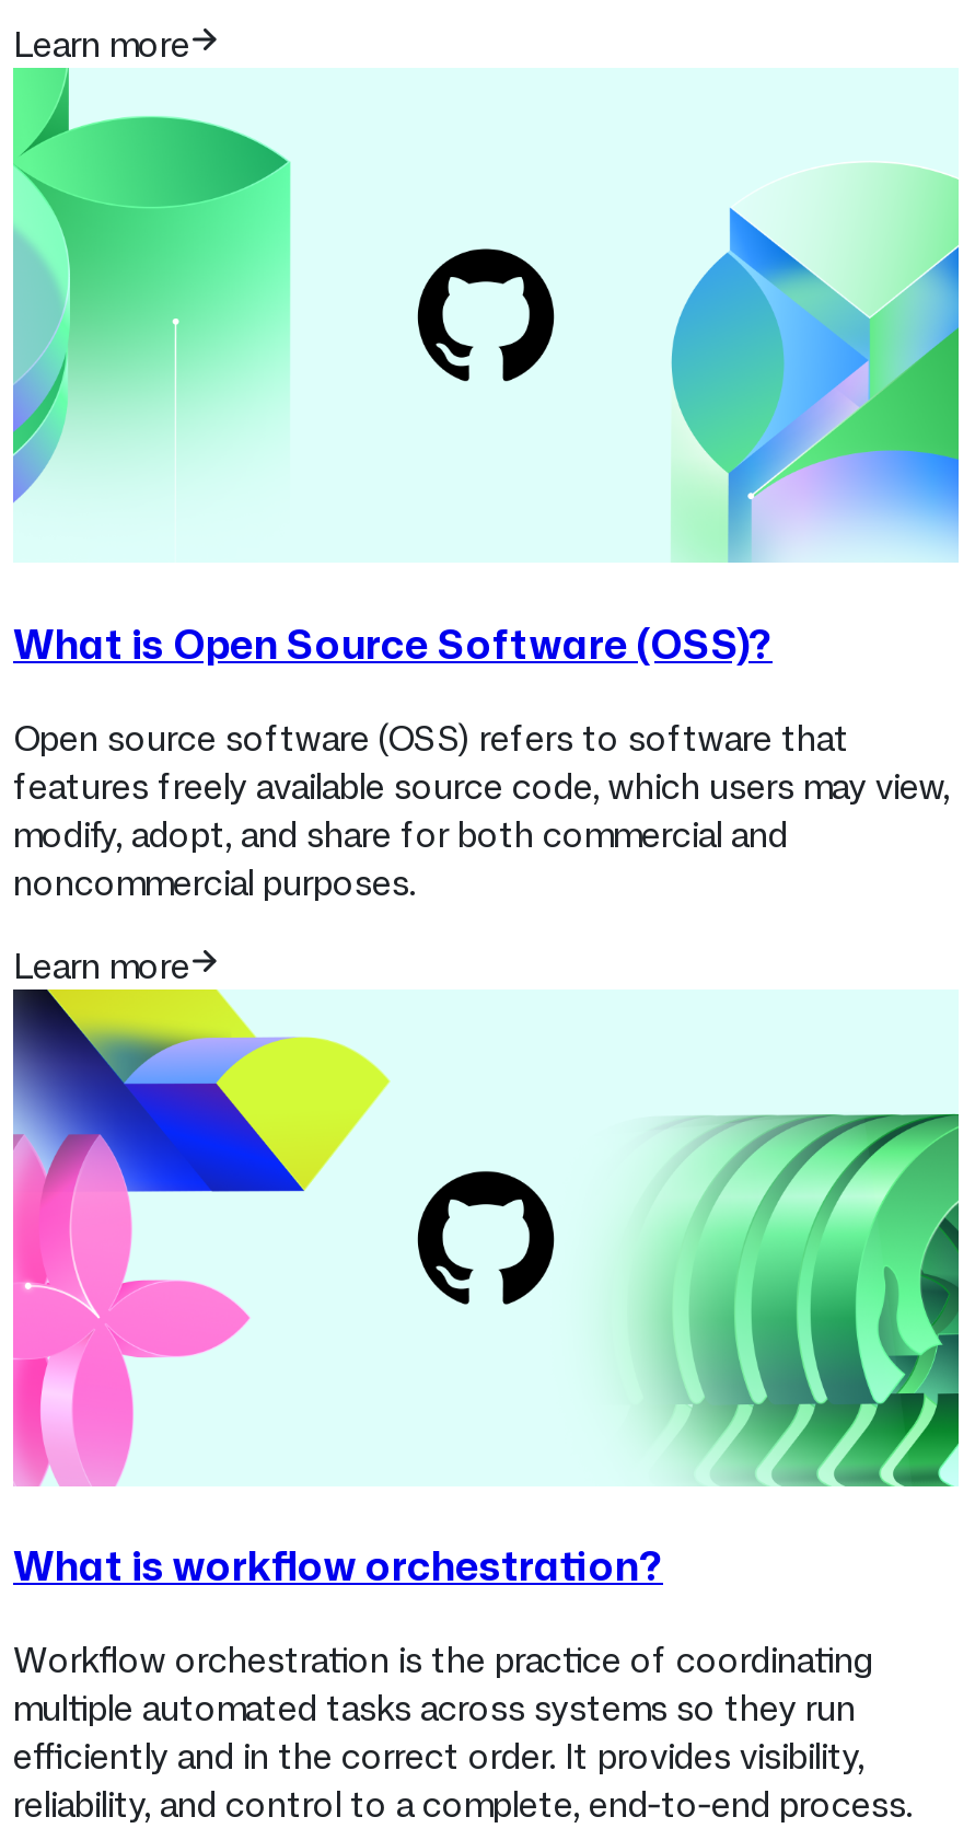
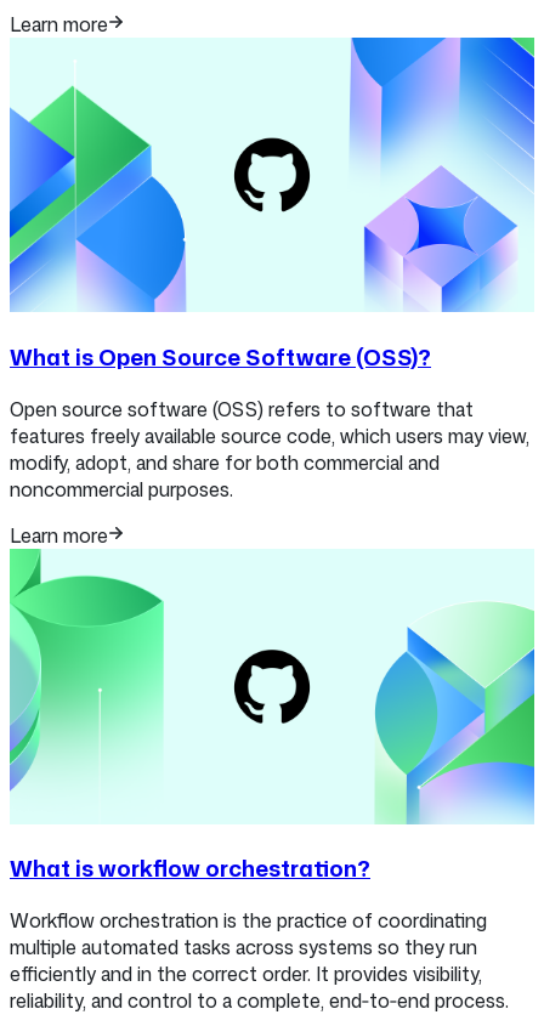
- [image]
+ [image]

- [image]
+ [image]

- [image]
+ [image]

- [image]
+ [image]
